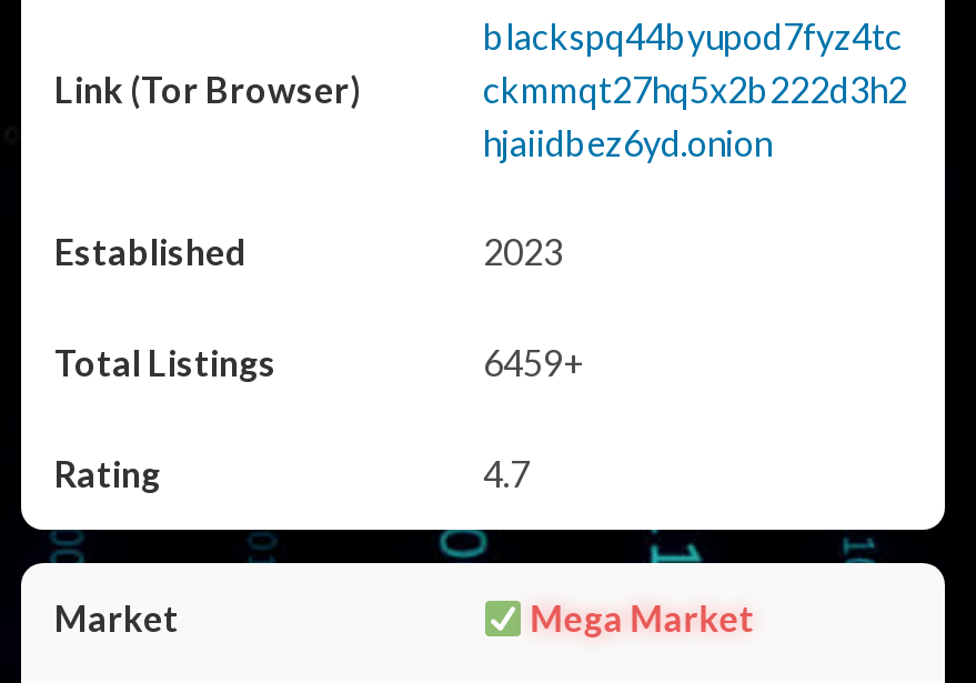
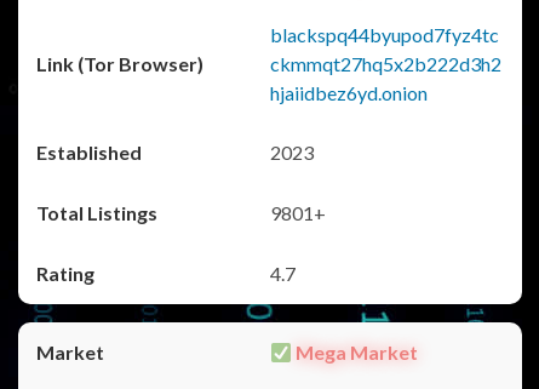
- 6459+
+ 9801+
